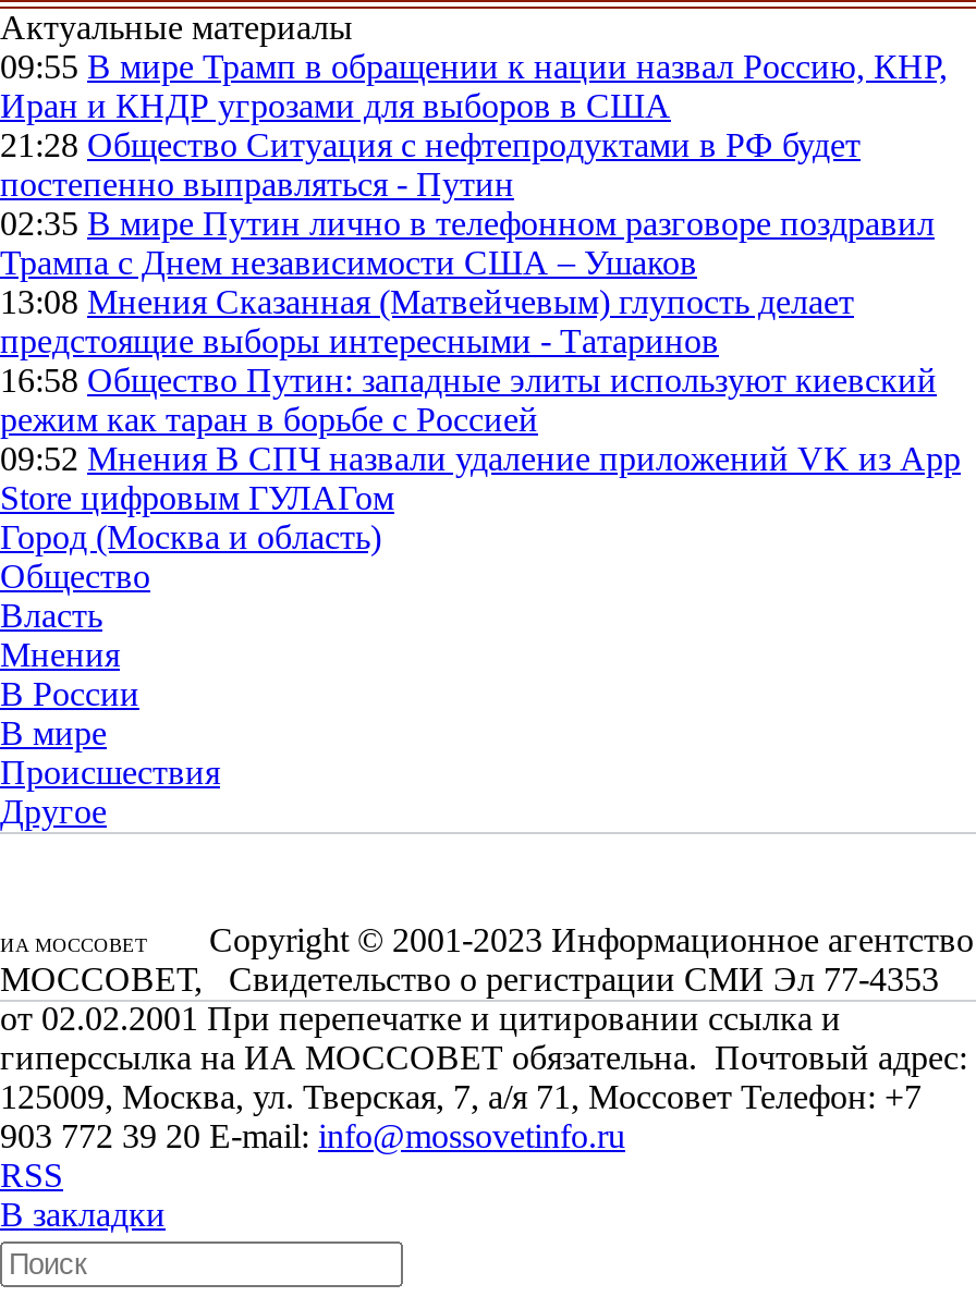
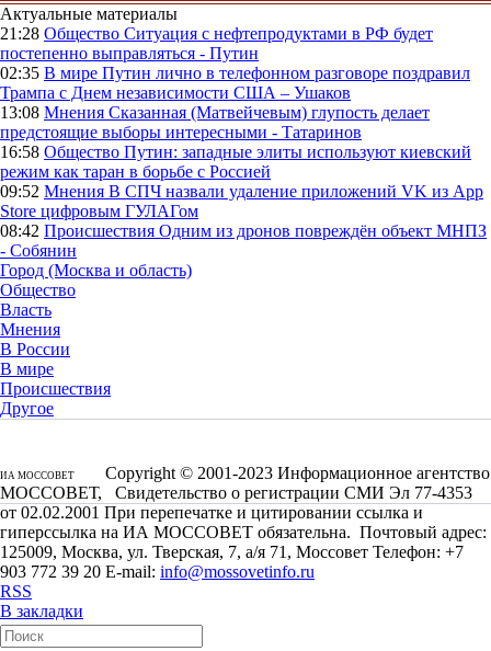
- 09:55 В мире Трамп в обращении к нации назвал Россию, КНР,
- Иран и КНДР угрозами для выборов в США

moved up: 21:28 Общество Ситуация с нефтепродуктами в РФ будет | постепенно выправляться - Путин | 02:35 В мире Путин лично в телефонном разговоре поздравил | ... | 09:52 Мнения В СПЧ назвали удаление приложений VK из App | Store цифровым ГУЛАГом

+ 08:42 Происшествия Одним из дронов повреждён объект МНПЗ
+ - Собянин
